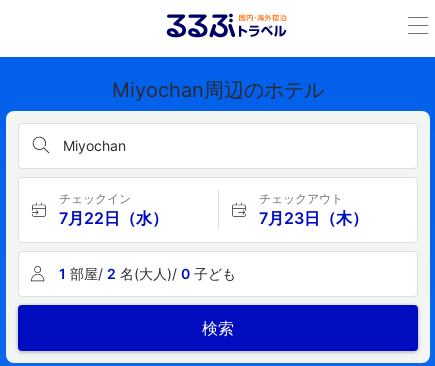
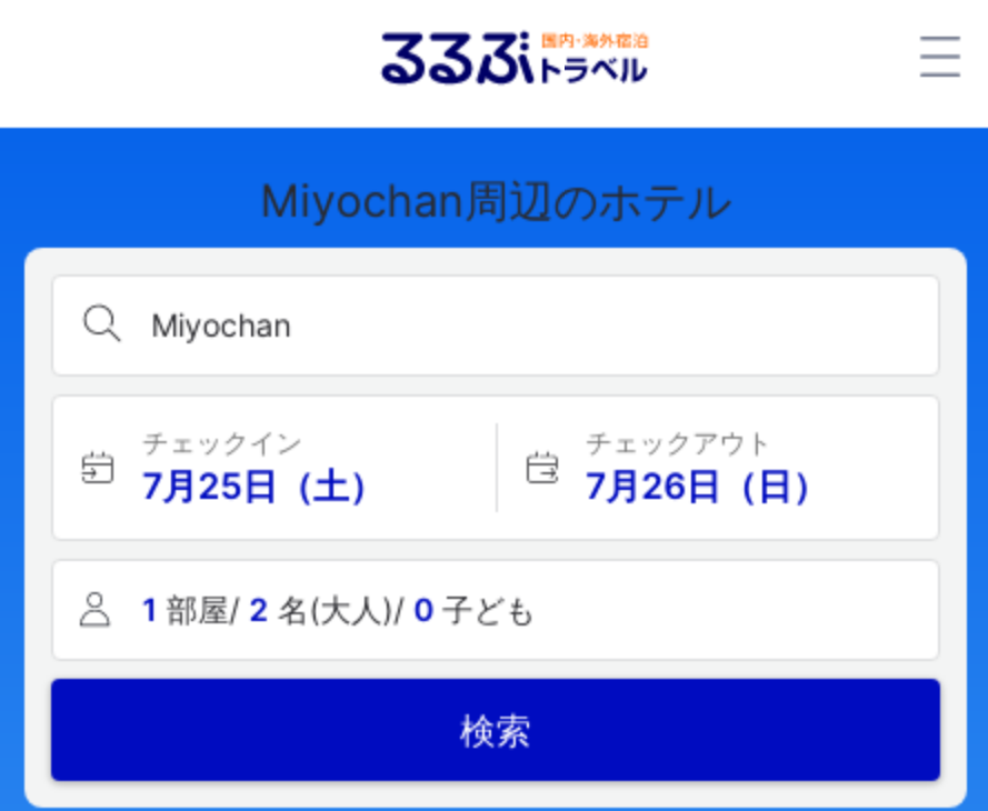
- 7月22日（水）
+ 7月25日（土）

- 7月23日（木）
+ 7月26日（日）
